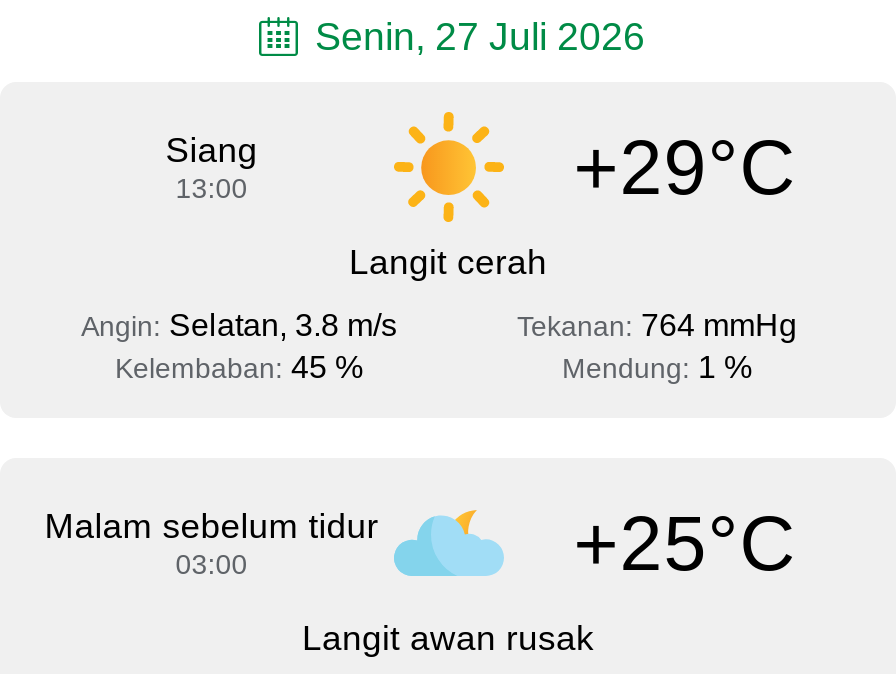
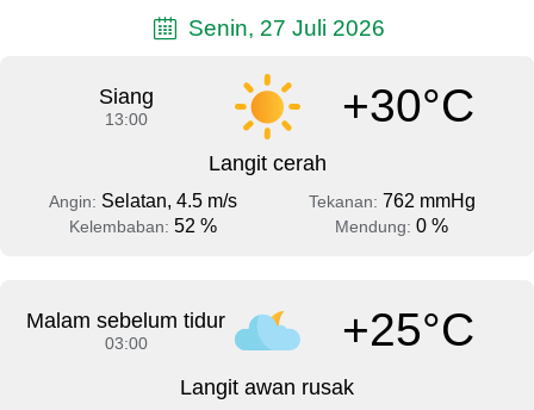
- +29°C
+ +30°C

- Angin: Selatan, 3.8 m/s
+ Angin: Selatan, 4.5 m/s

- Tekanan: 764 mmHg
+ Tekanan: 762 mmHg

- Kelembaban: 45 %
+ Kelembaban: 52 %

- Mendung: 1 %
+ Mendung: 0 %
